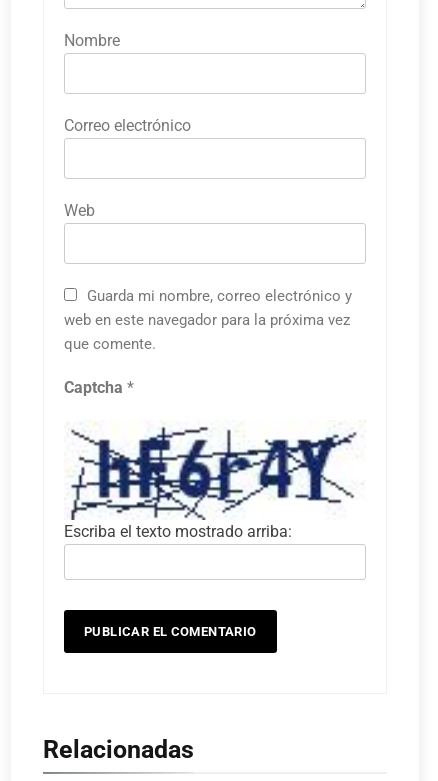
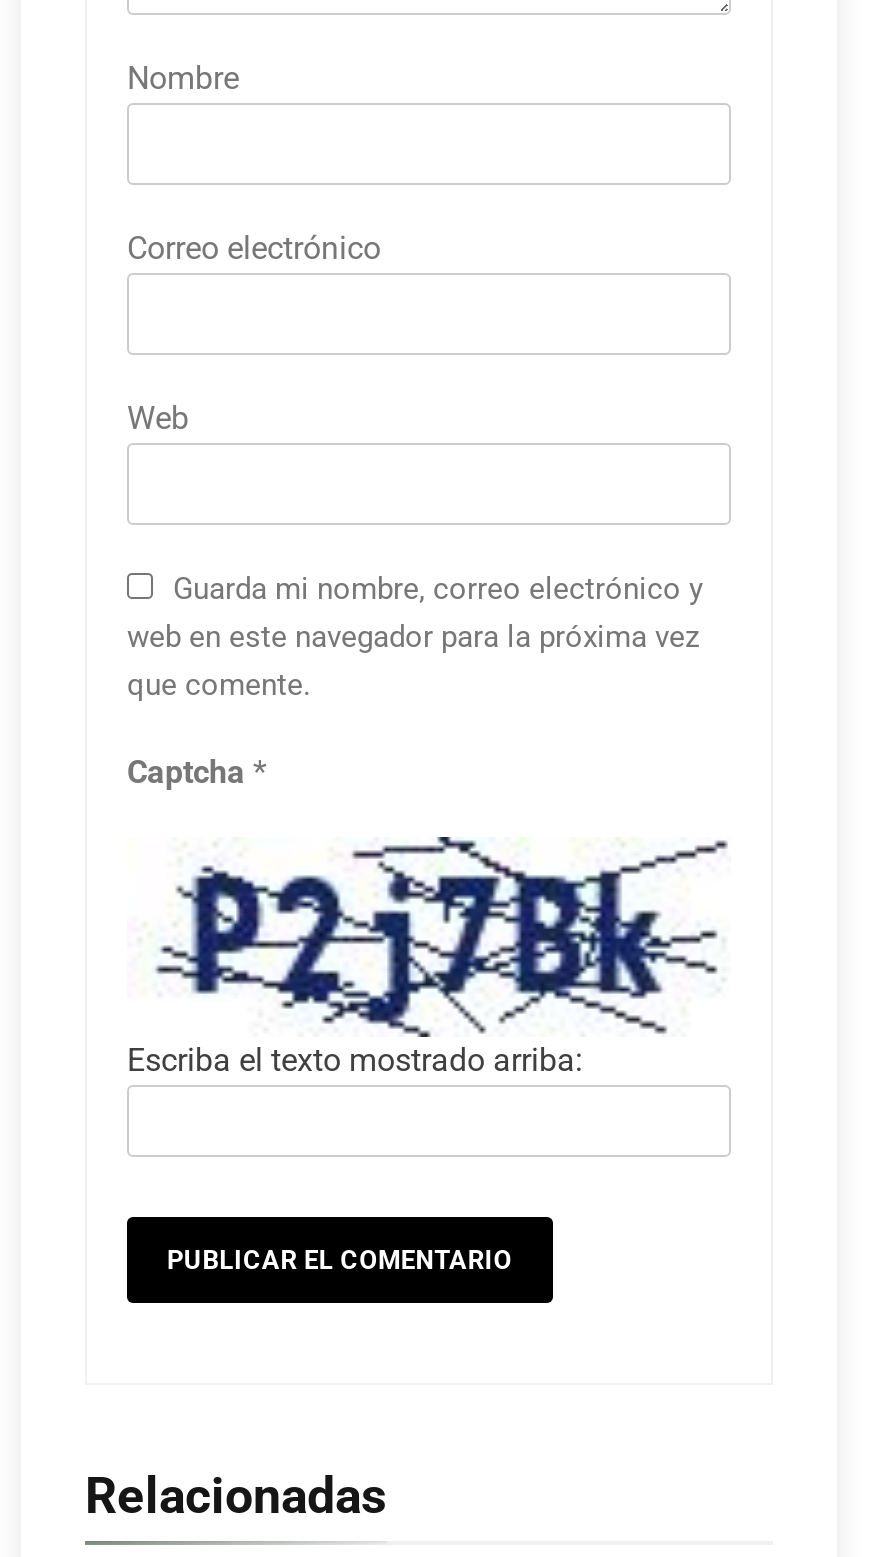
- [image]
+ [image]
